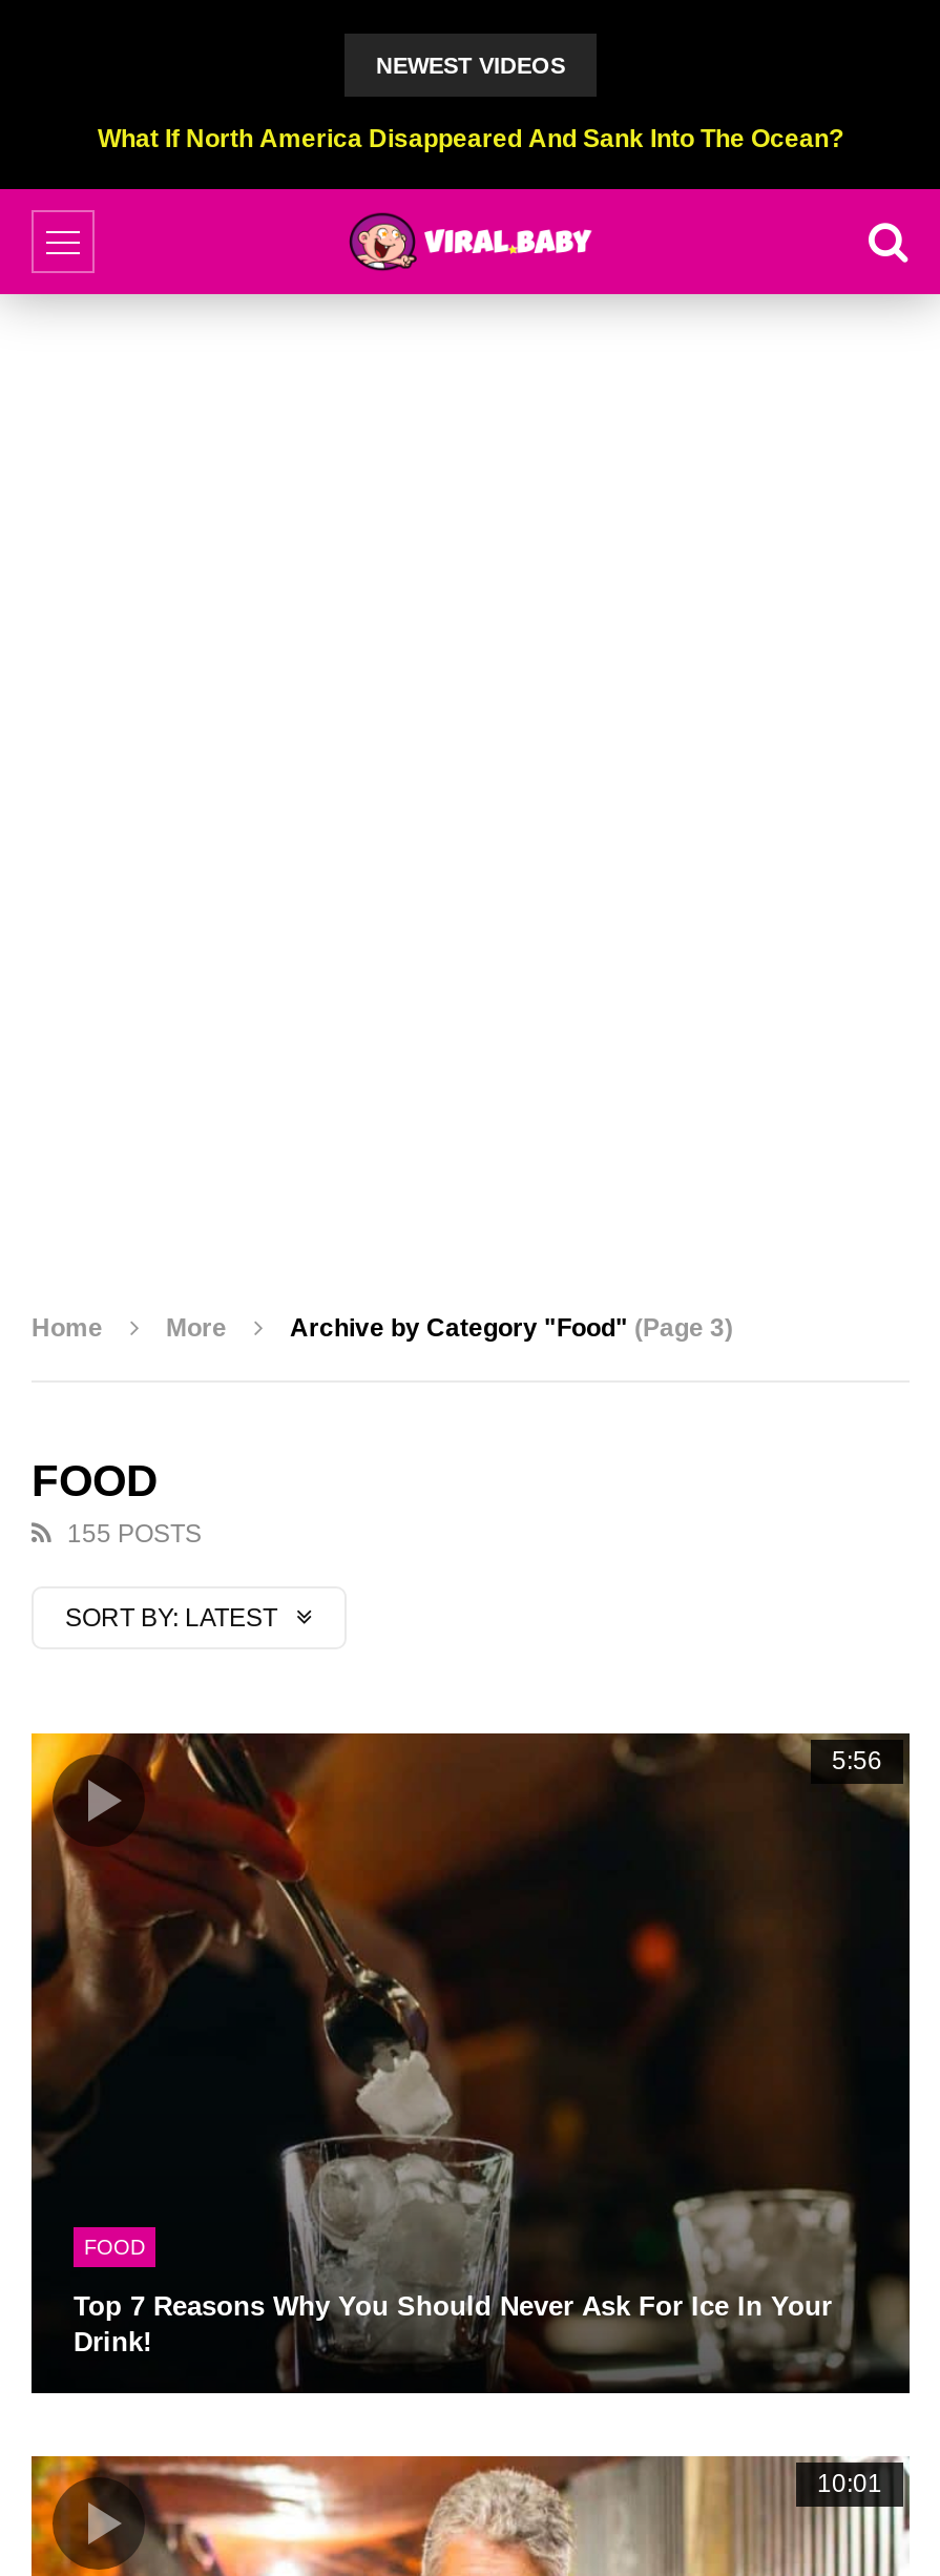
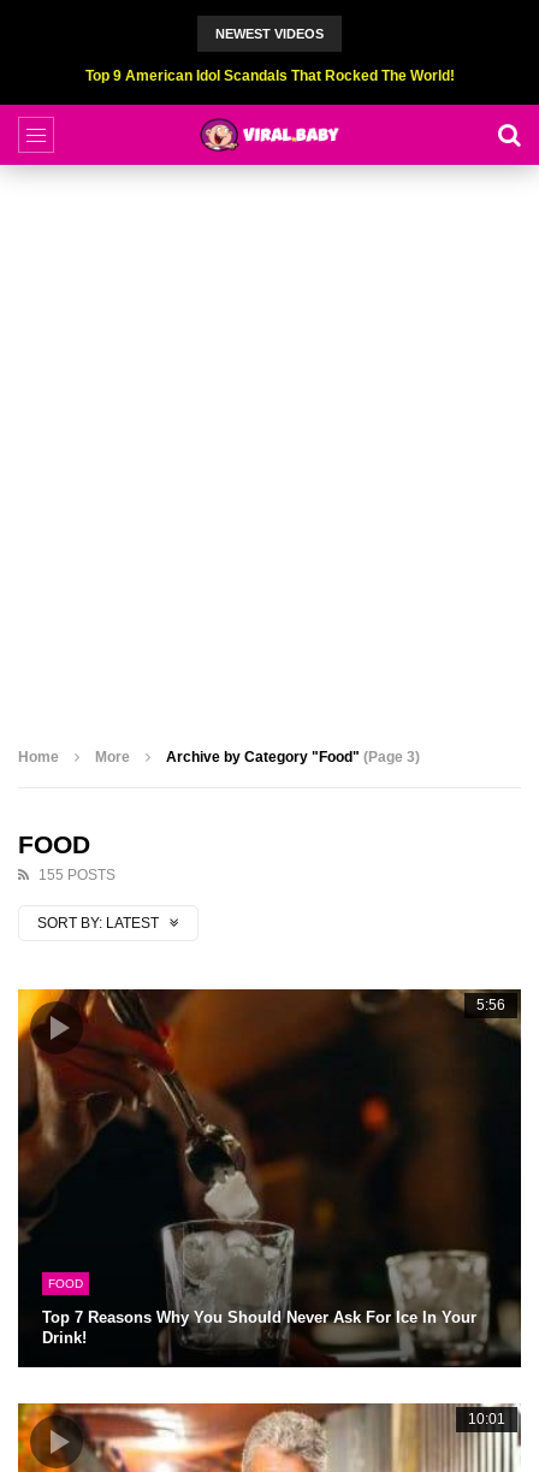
- What If North America Disappeared And Sank Into The Ocean?
+ Top 9 American Idol Scandals That Rocked The World!
